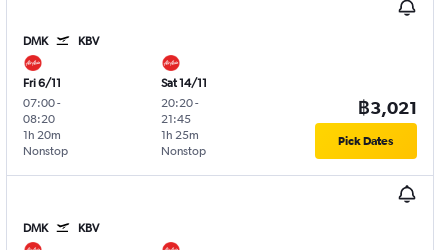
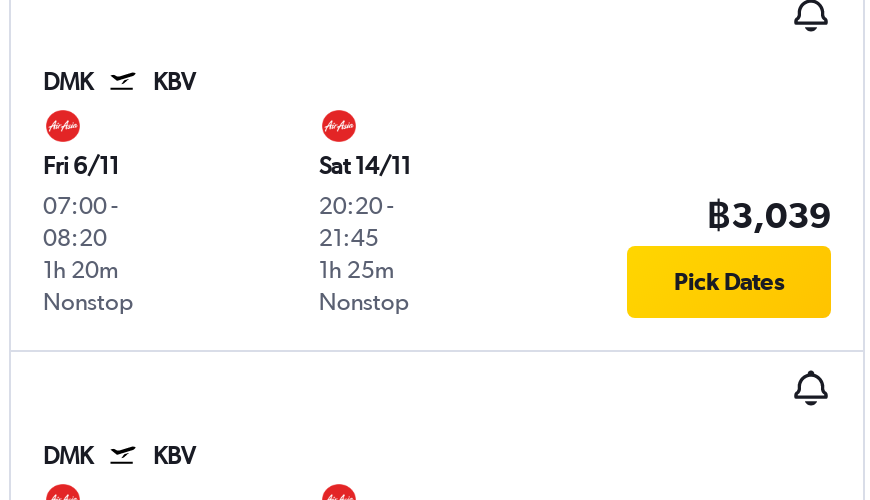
- ฿3,021
+ ฿3,039
